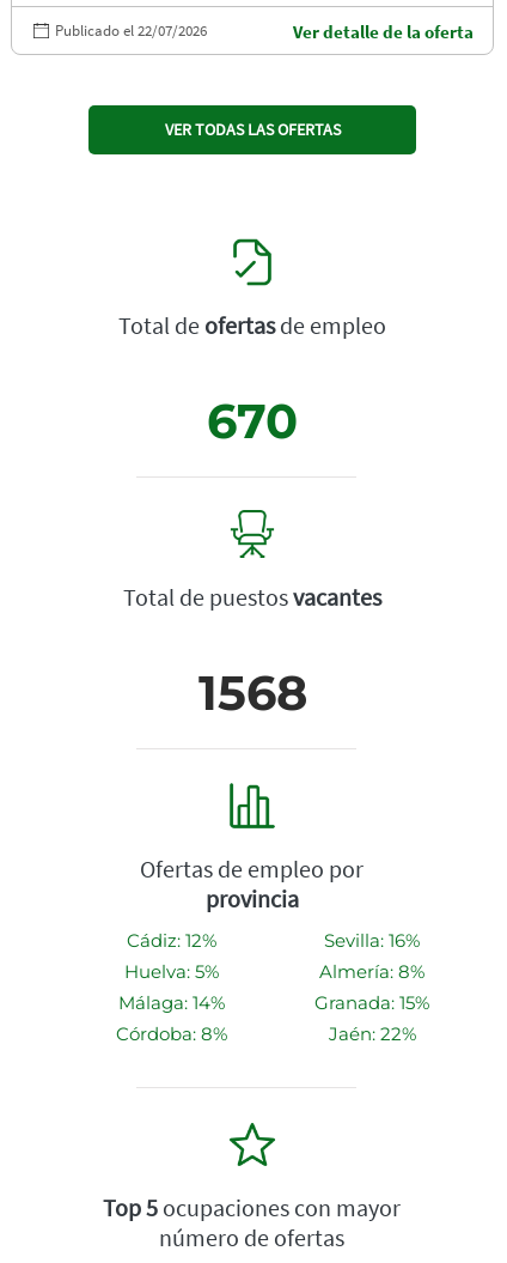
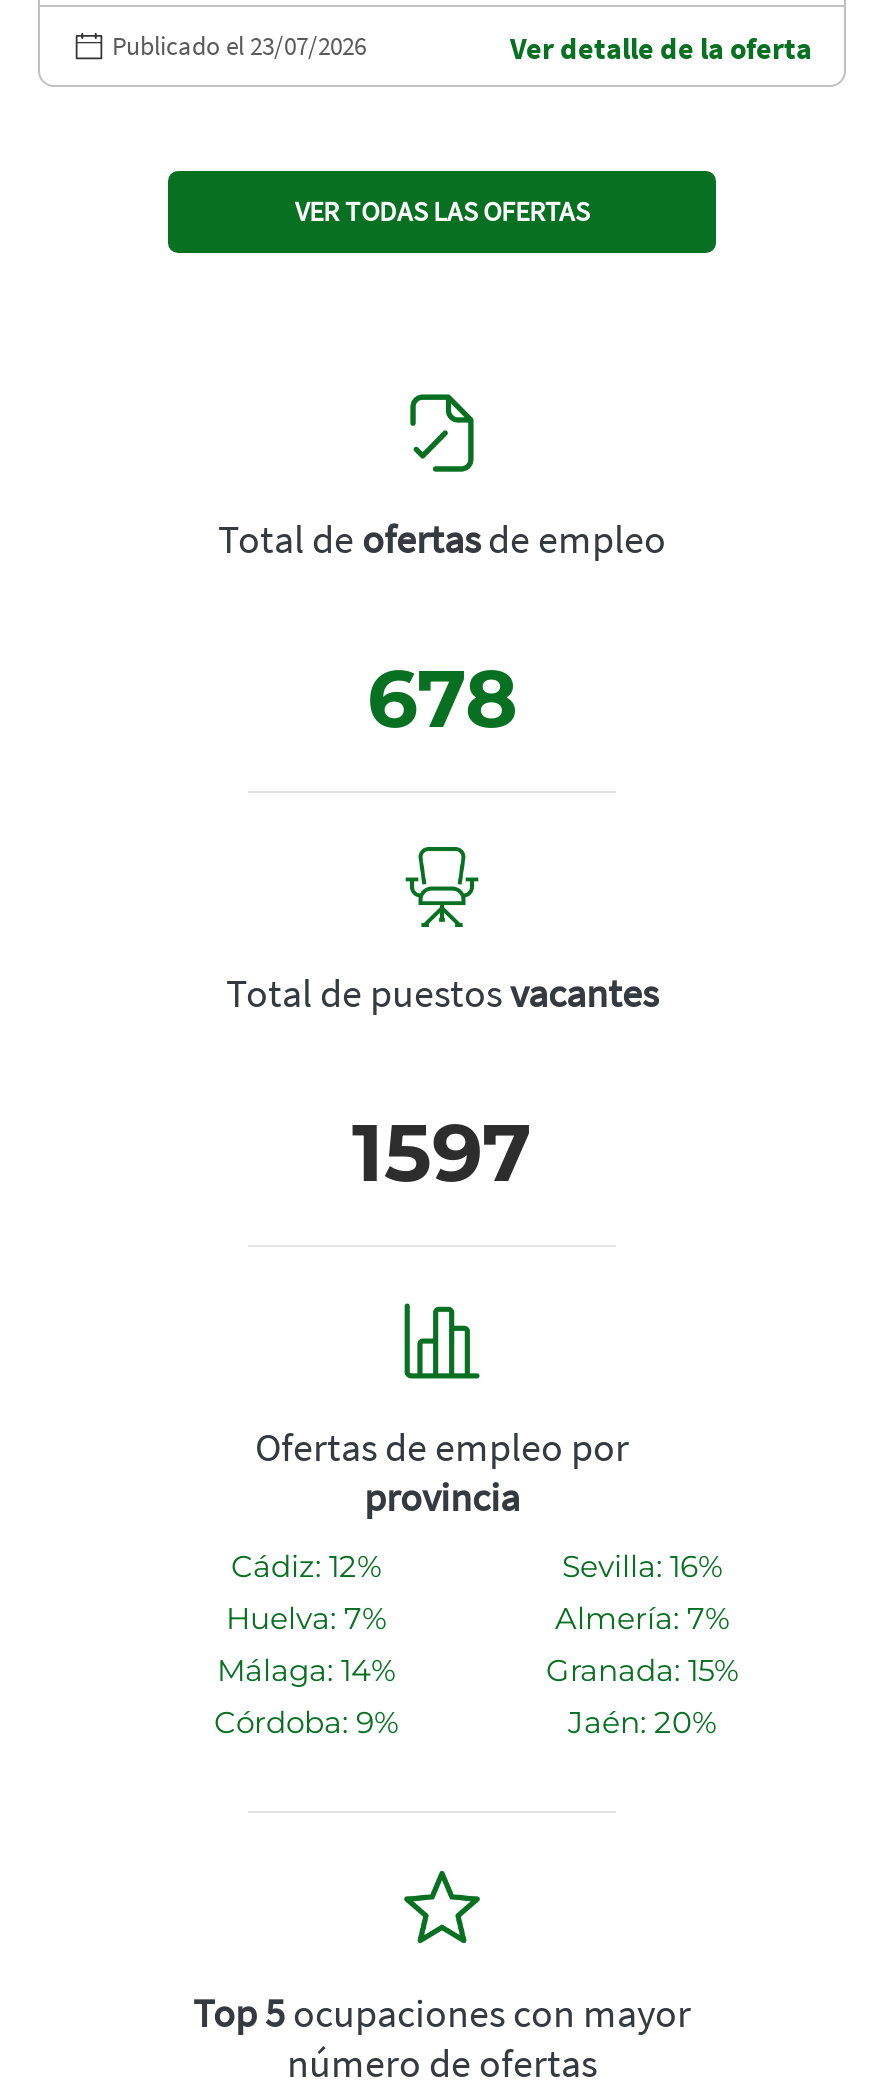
- Publicado el 22/07/2026
+ Publicado el 23/07/2026

- 670
+ 678

- 1568
+ 1597

- Huelva: 5%
+ Huelva: 7%

- Almería: 8%
+ Almería: 7%

- Córdoba: 8%
+ Córdoba: 9%

- Jaén: 22%
+ Jaén: 20%
